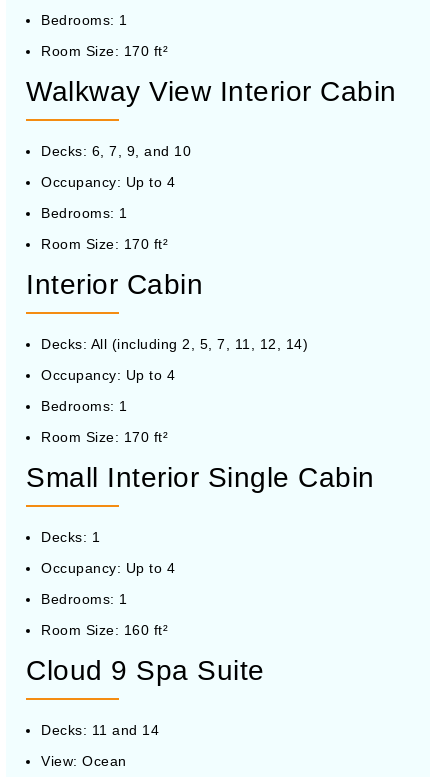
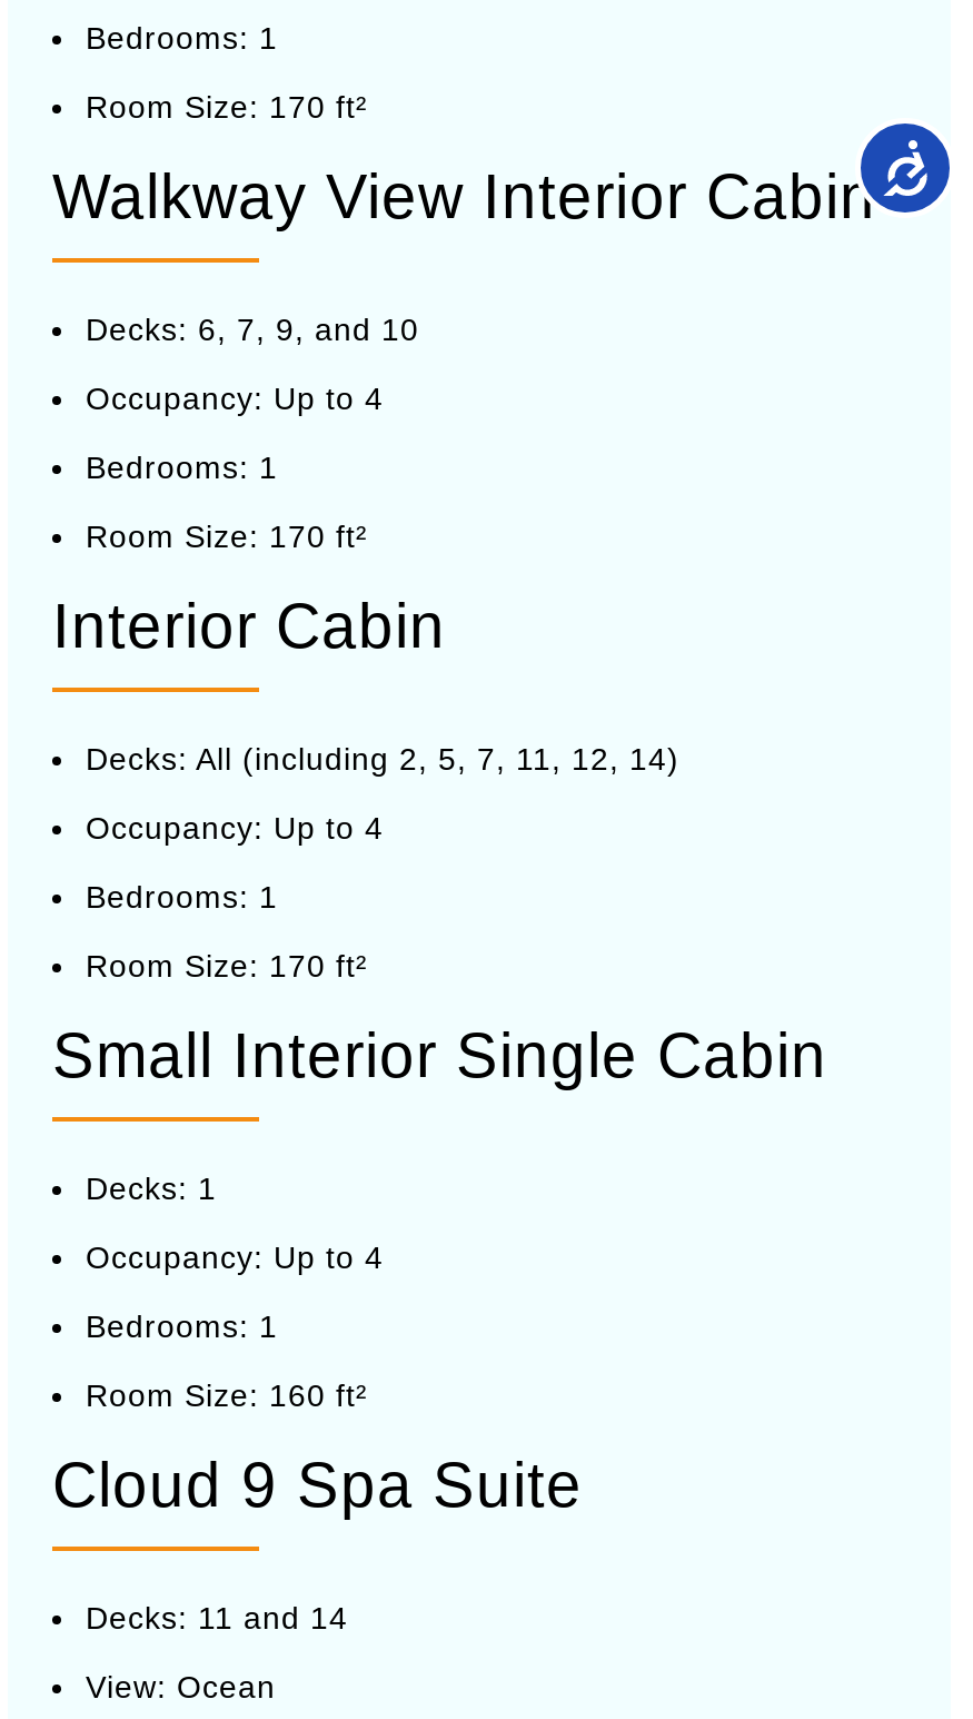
+ [image]
